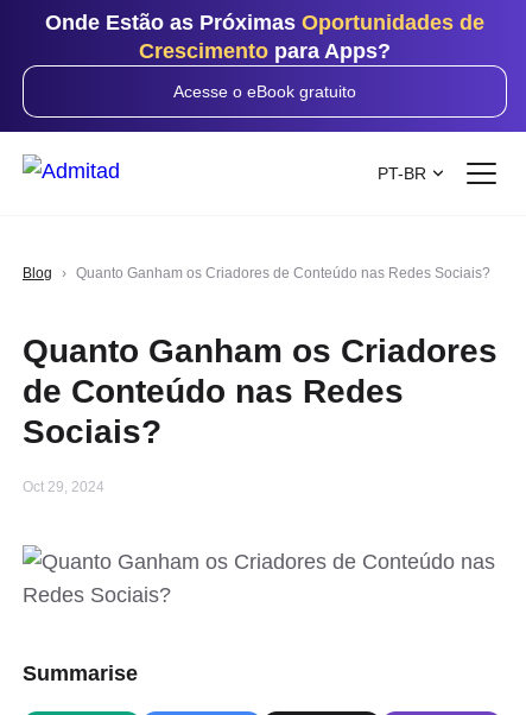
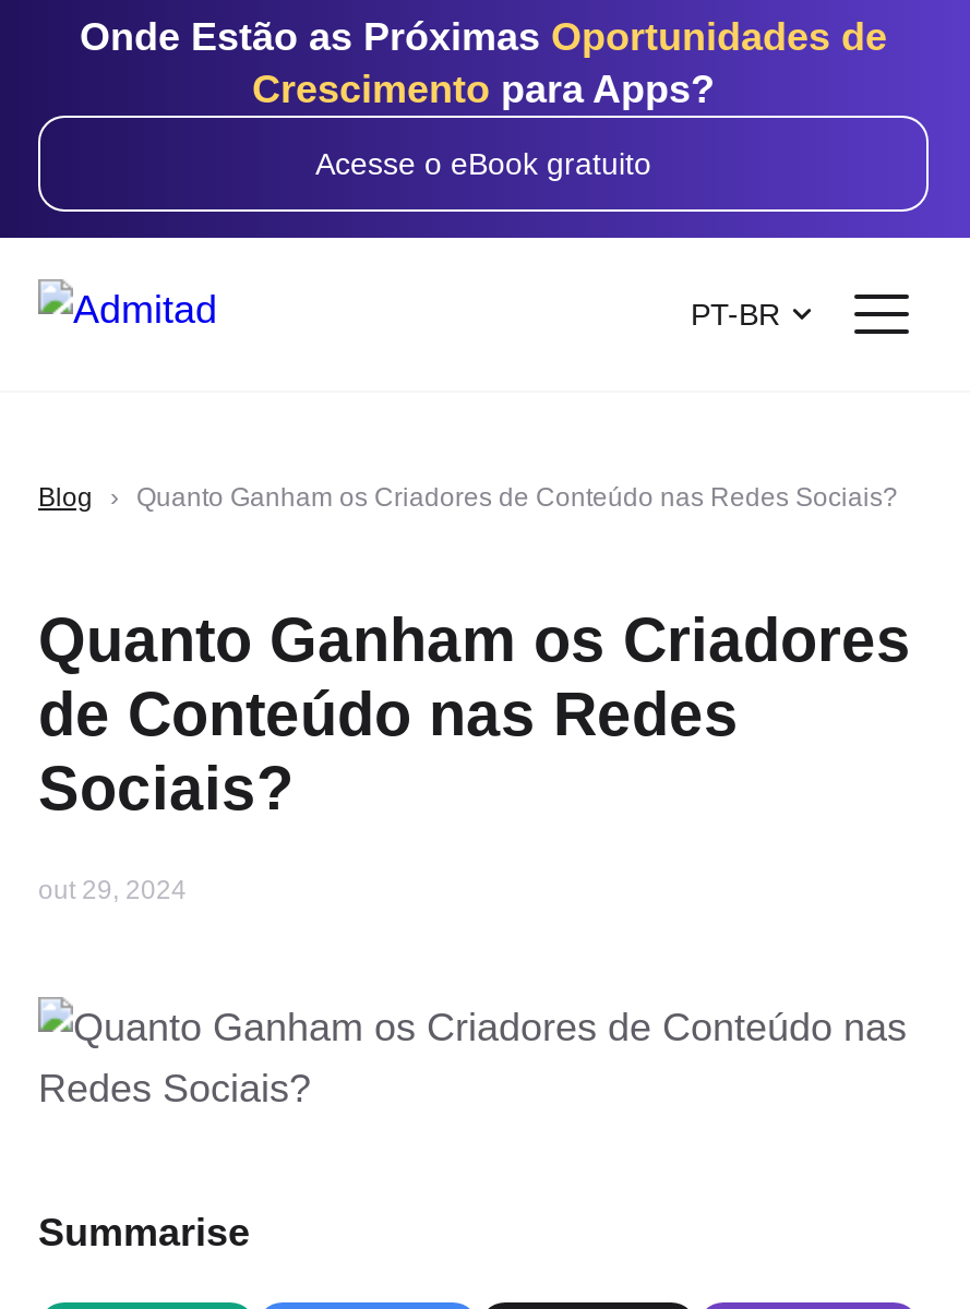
- Oct 29, 2024
+ out 29, 2024
